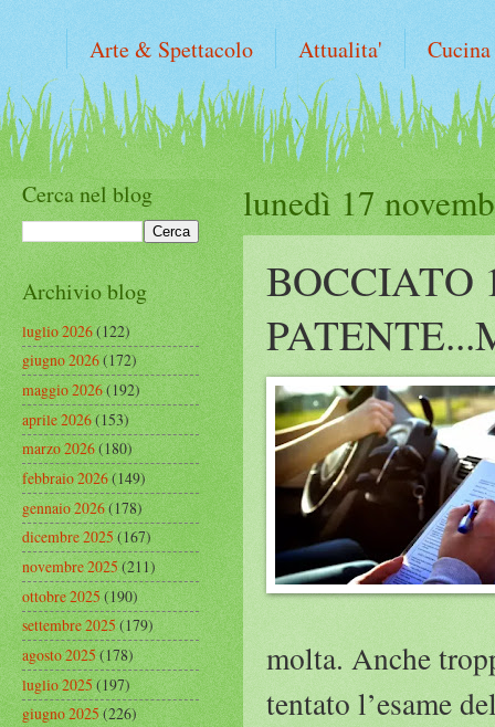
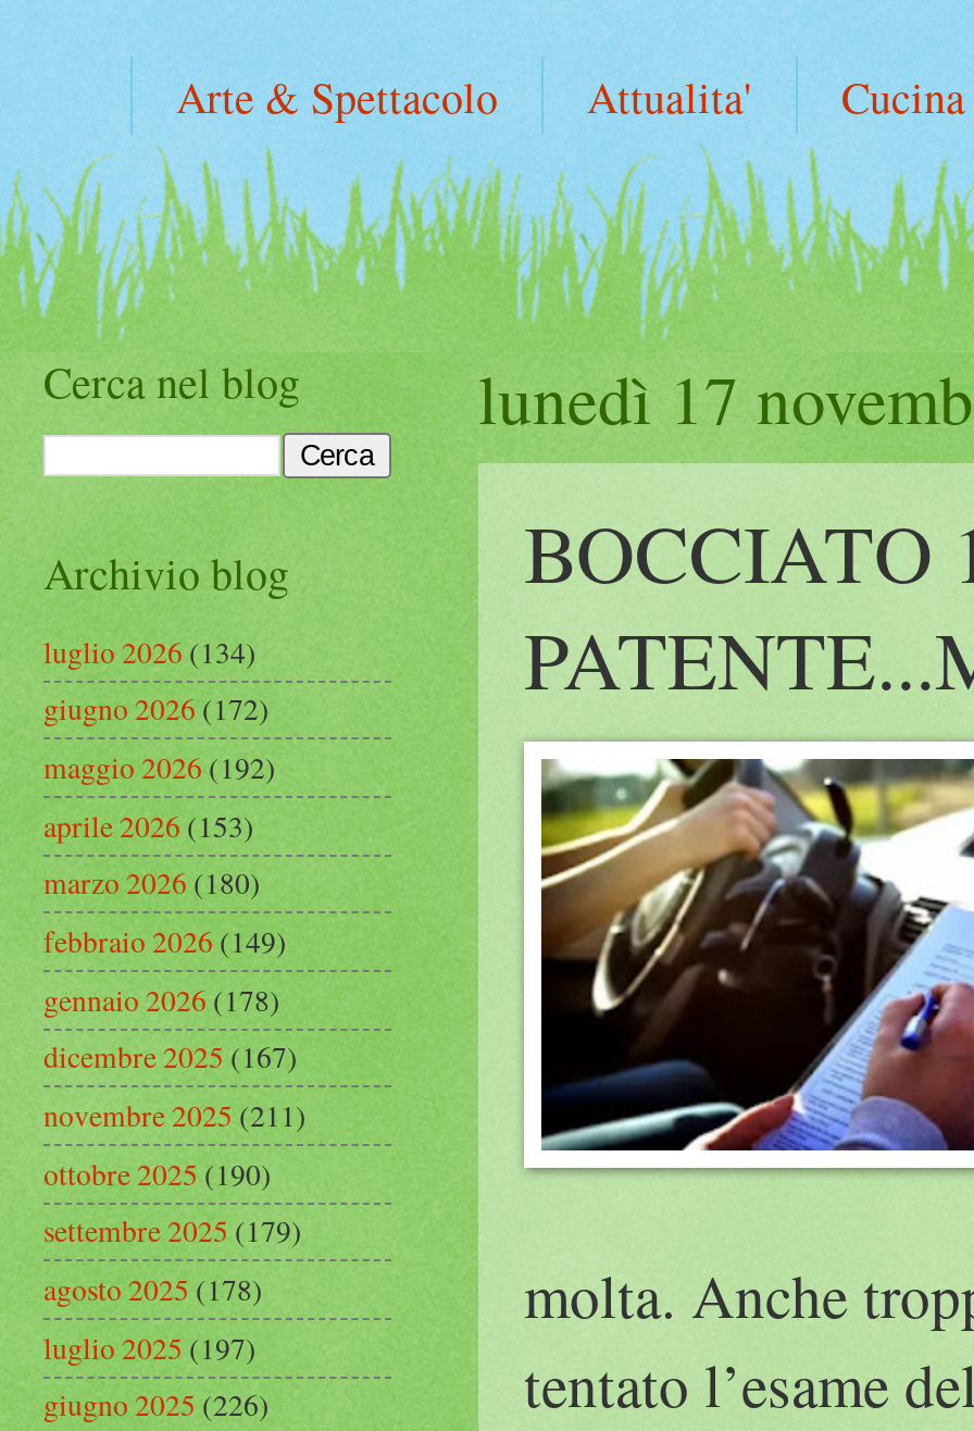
- luglio 2026 (122)
+ luglio 2026 (134)
